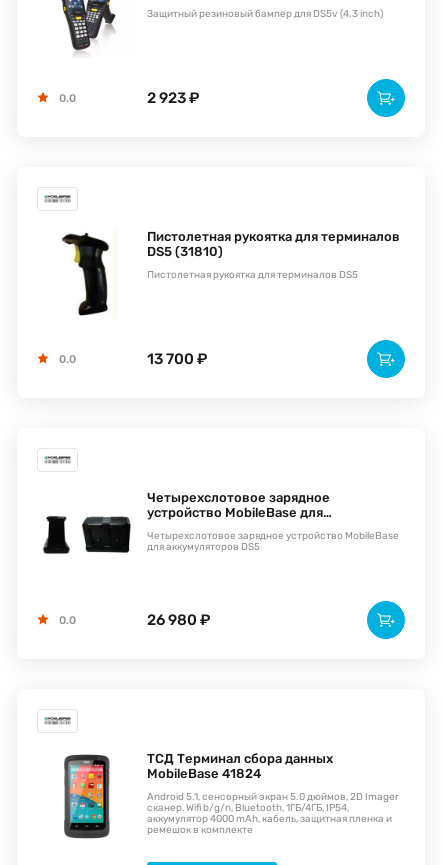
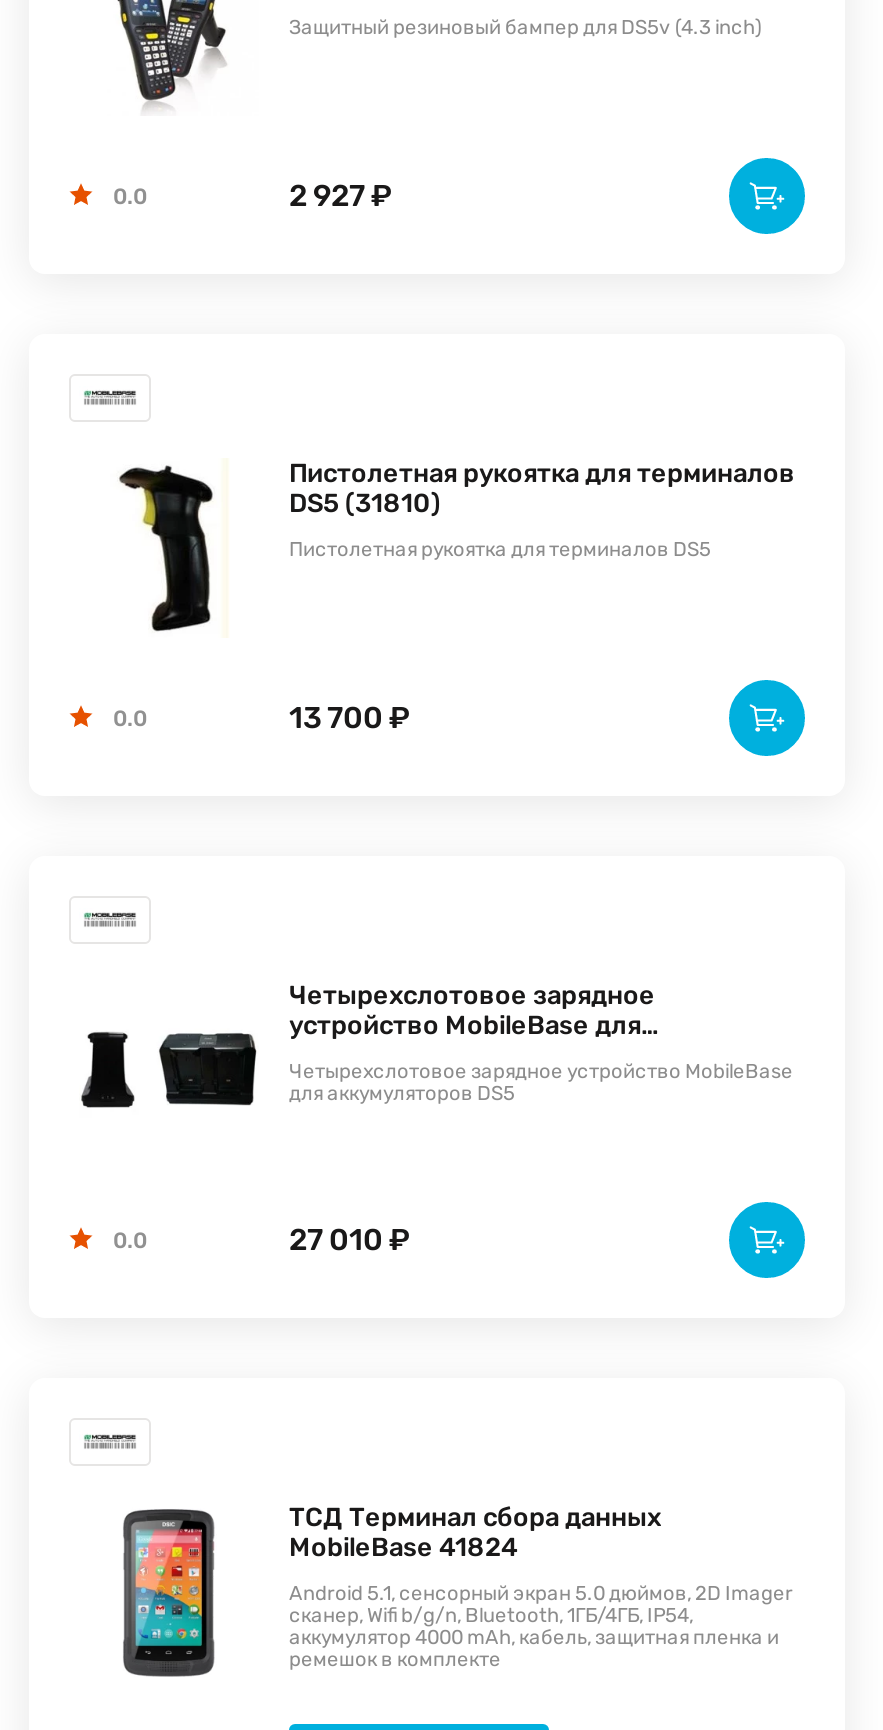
- 2 923 ₽
+ 2 927 ₽

- 26 980 ₽
+ 27 010 ₽
